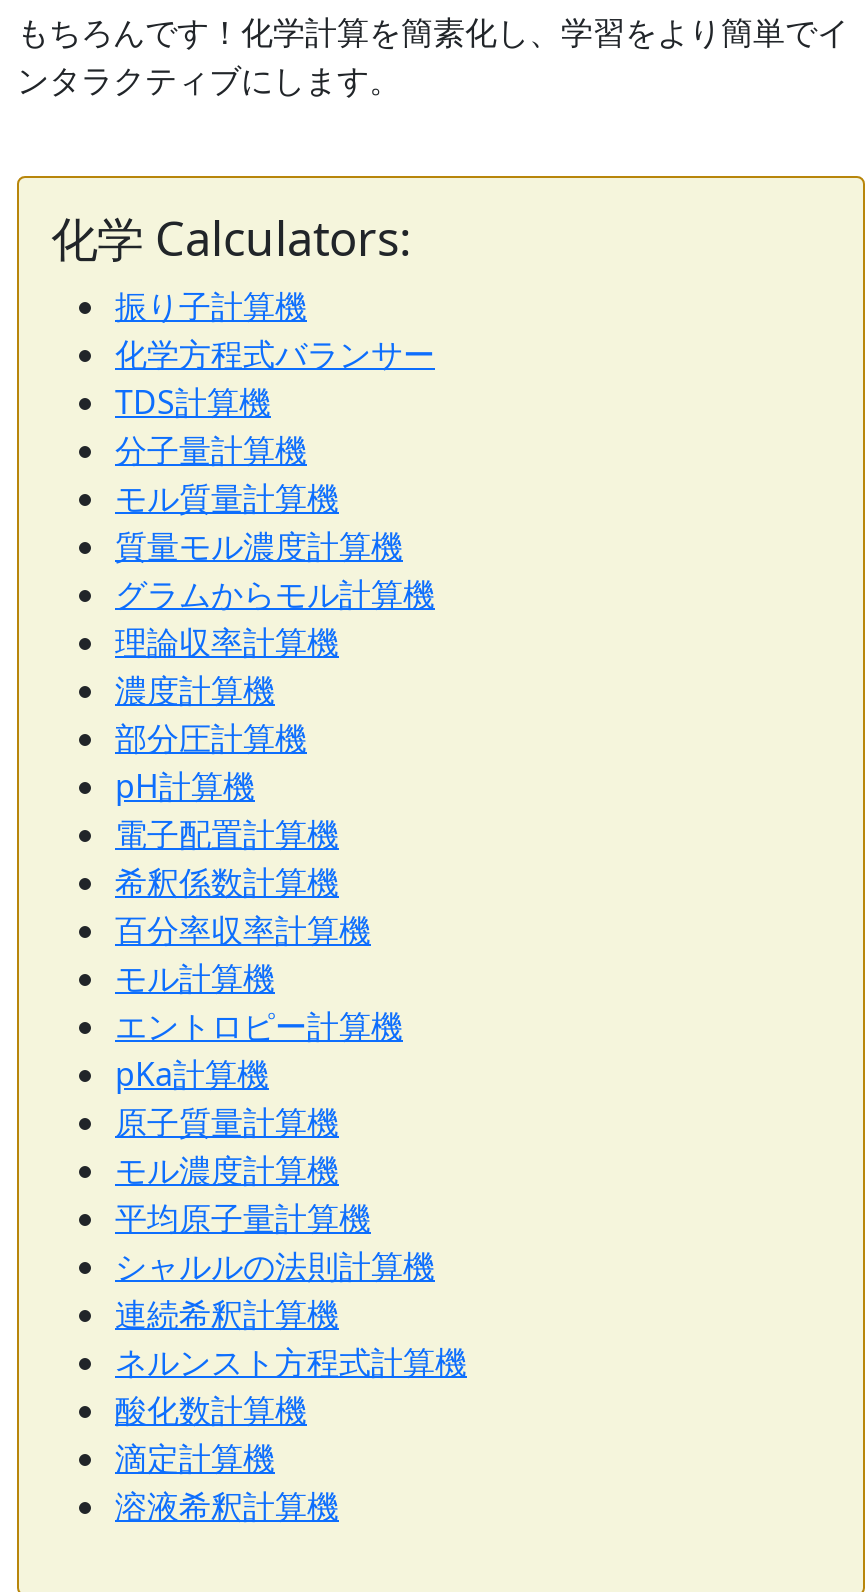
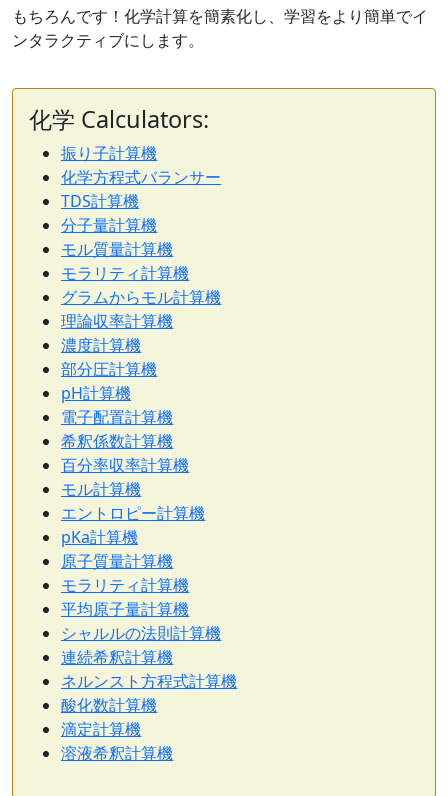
- 質量モル濃度計算機
+ モラリティ計算機

- モル濃度計算機
+ モラリティ計算機
